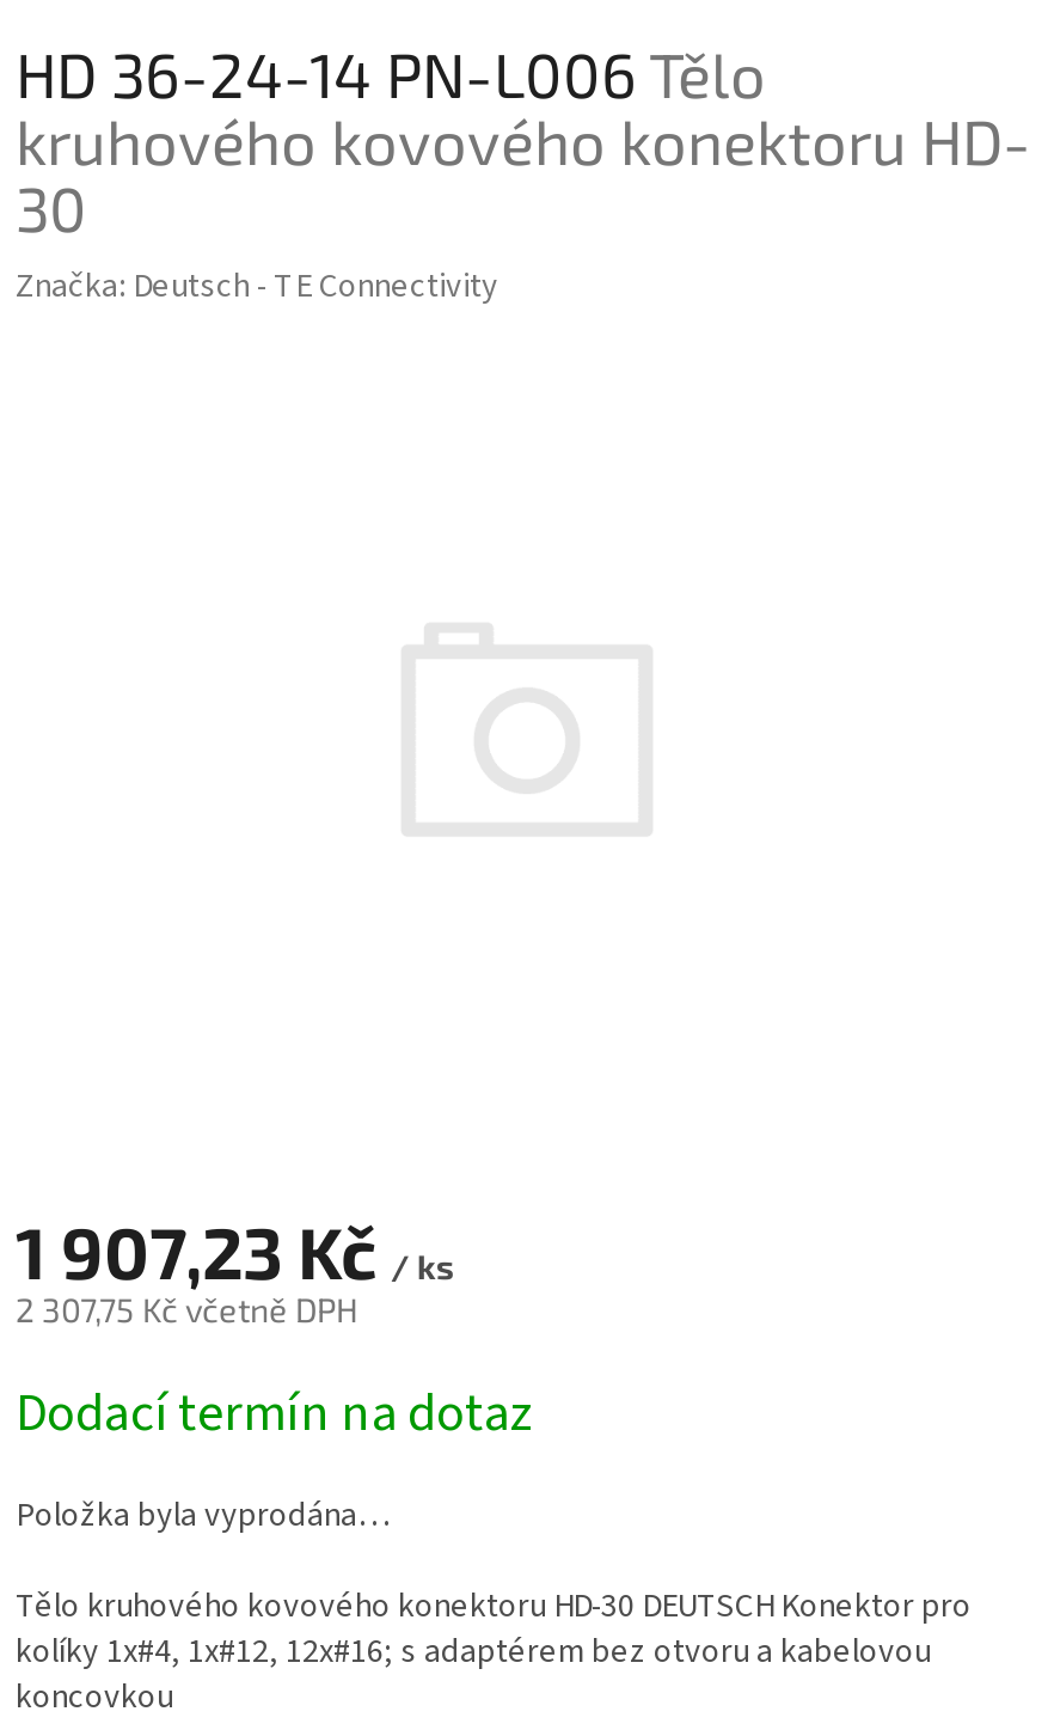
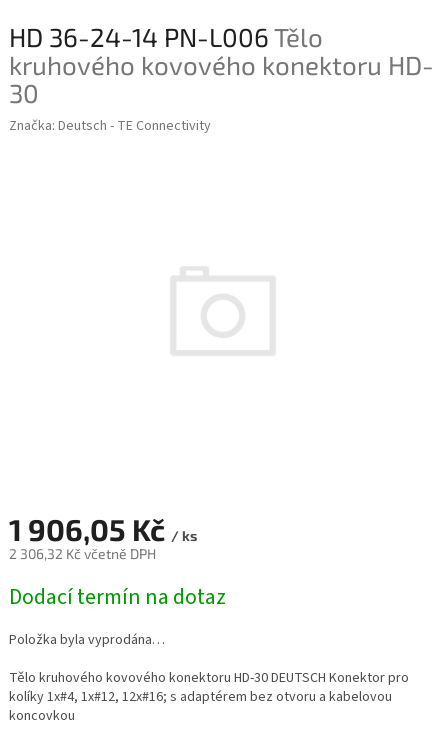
- 1 907,23 Kč / ks
+ 1 906,05 Kč / ks

- 2 307,75 Kč včetně DPH
+ 2 306,32 Kč včetně DPH
